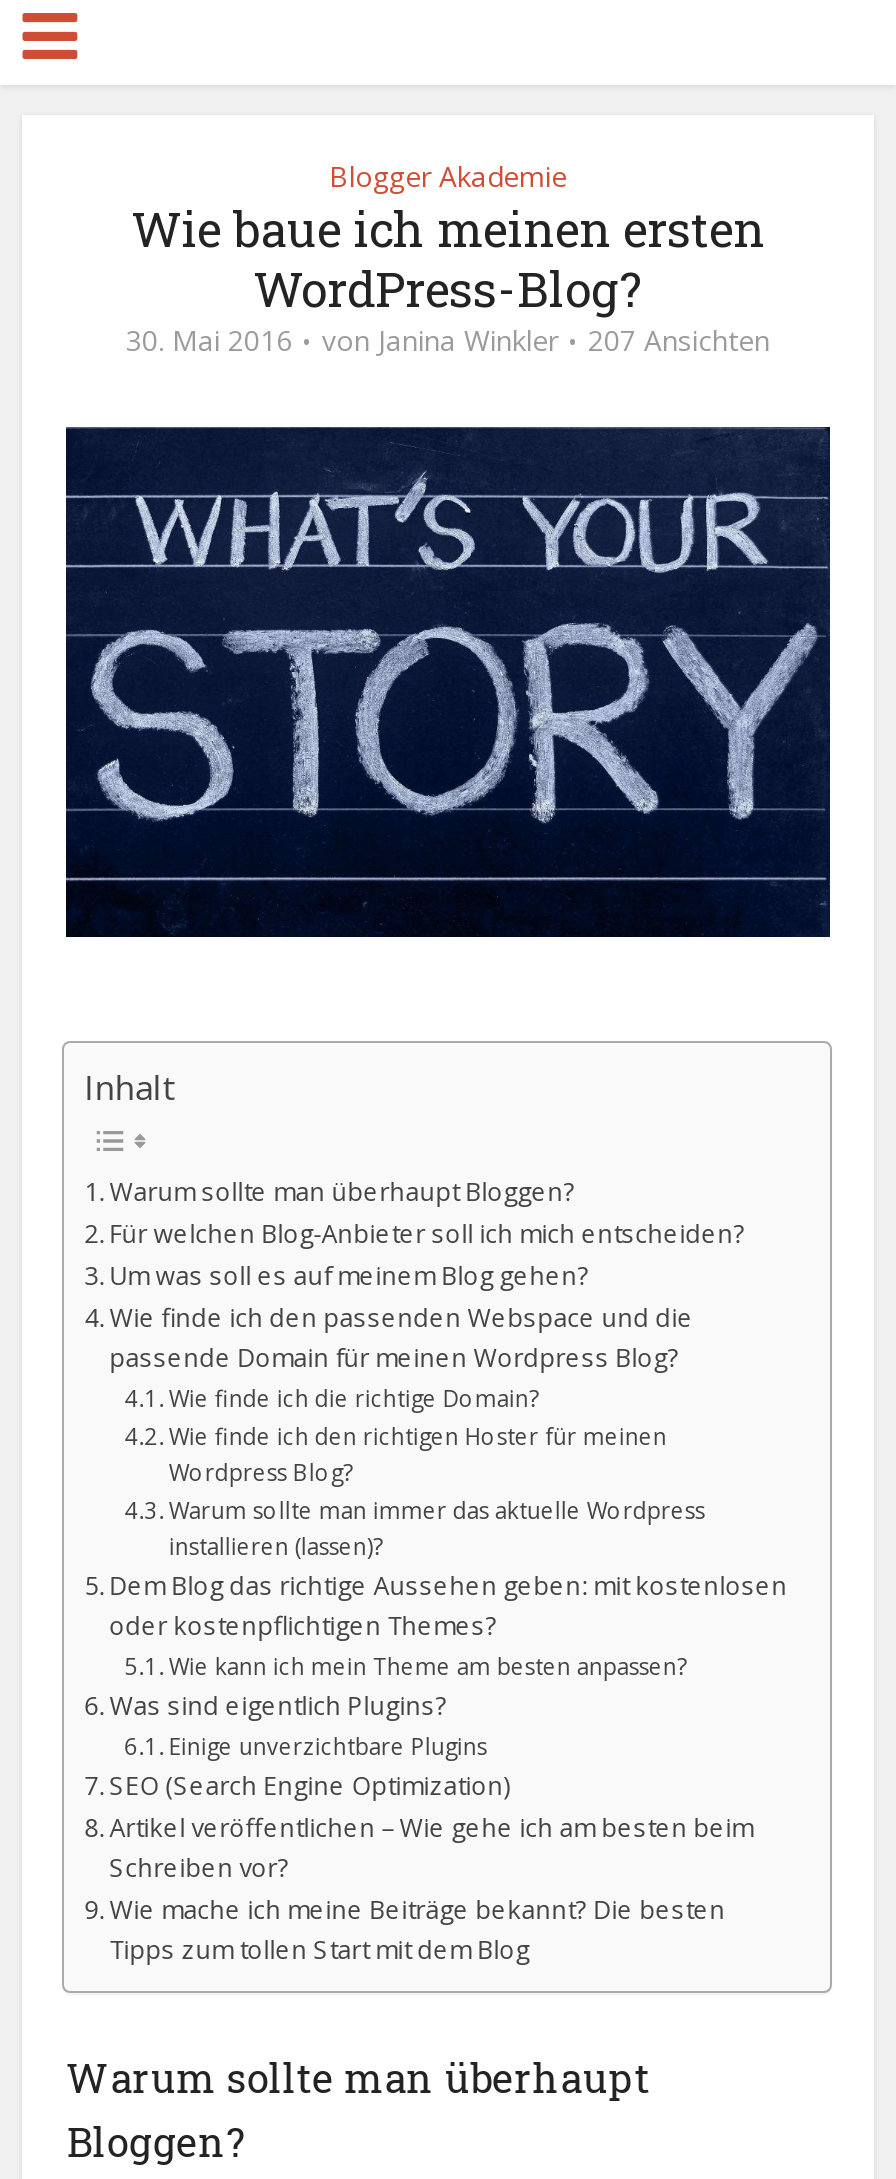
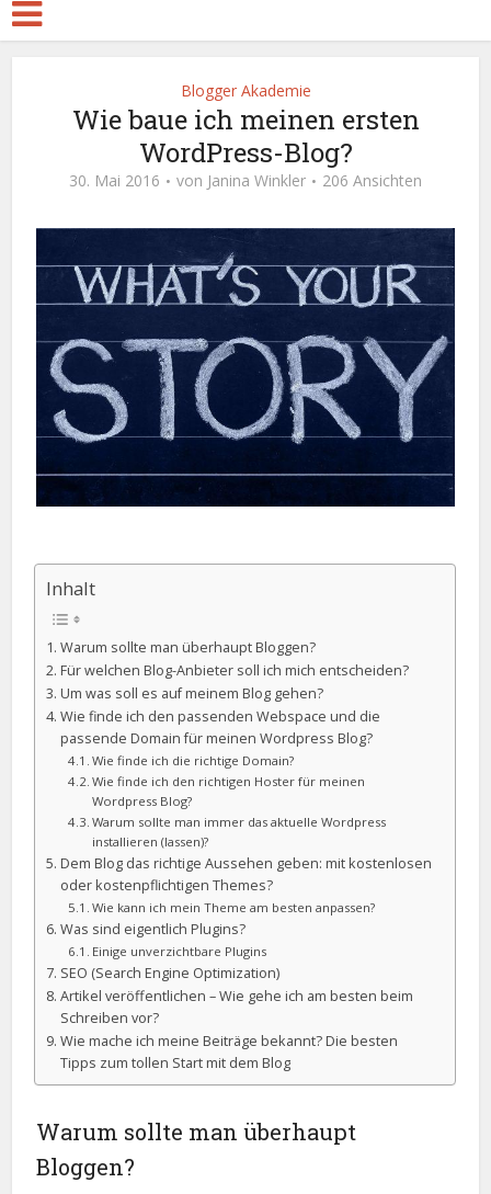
- 30. Mai 2016 von Janina Winkler 207 Ansichten
+ 30. Mai 2016 von Janina Winkler 206 Ansichten
